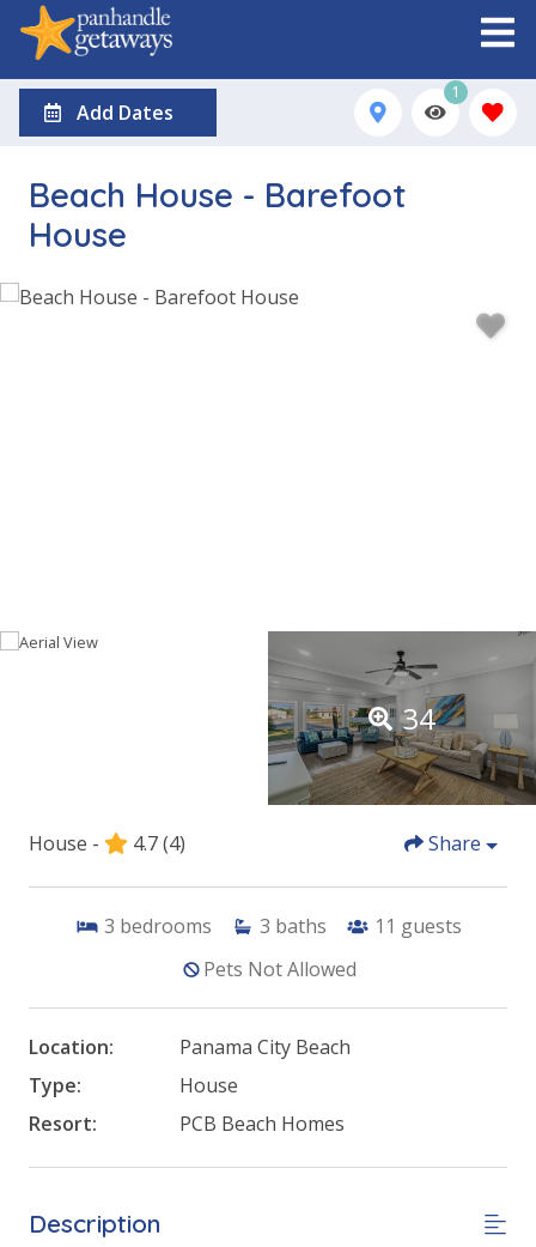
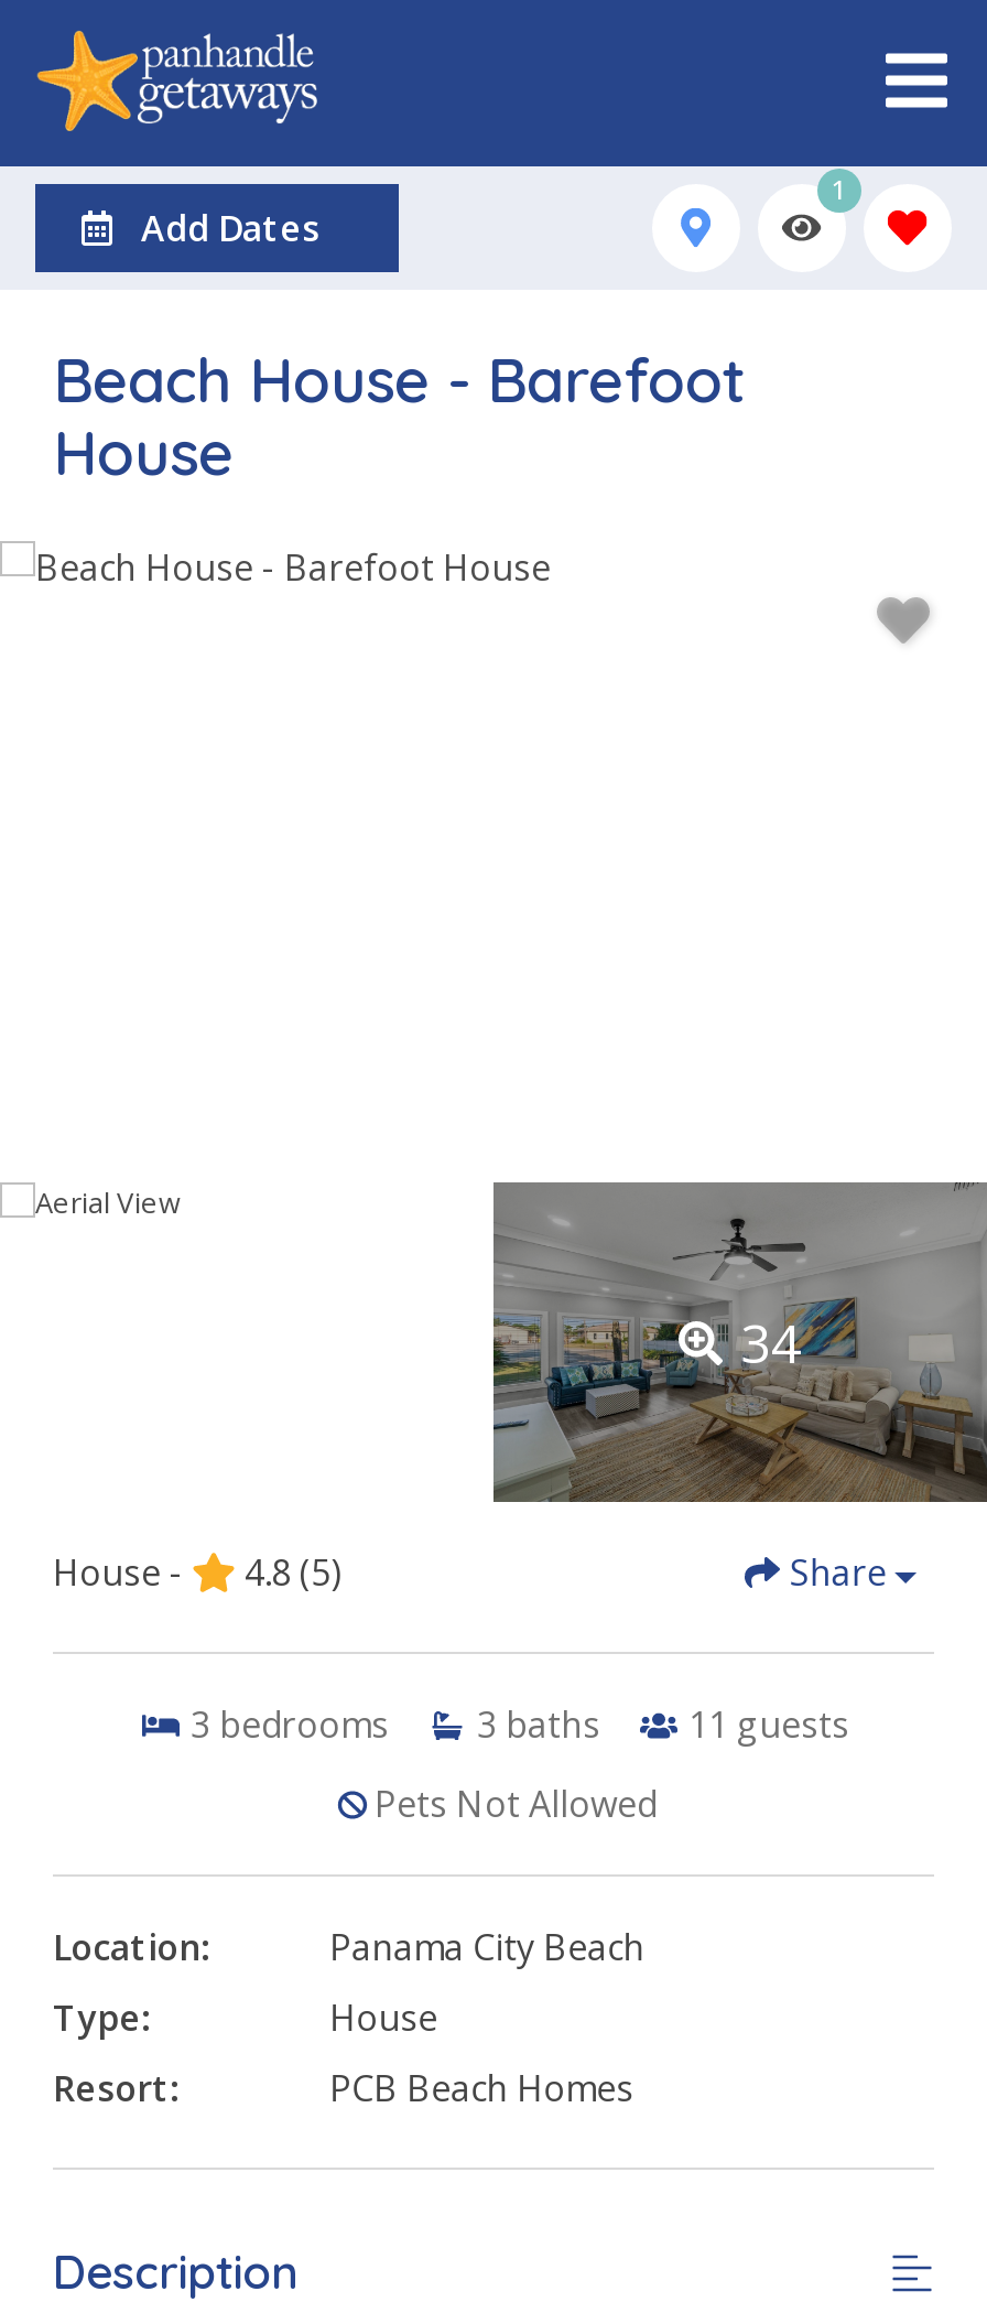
- House - 4.7 (4)
+ House - 4.8 (5)
